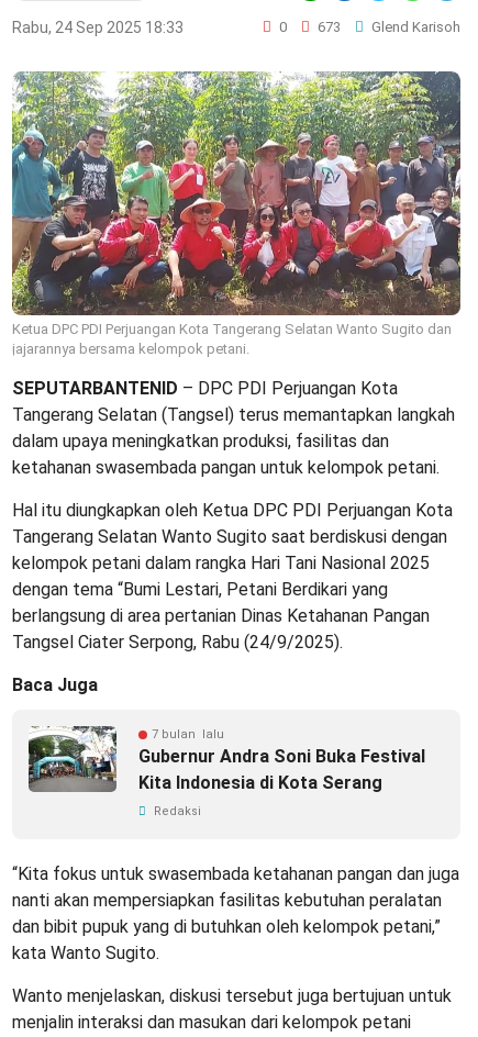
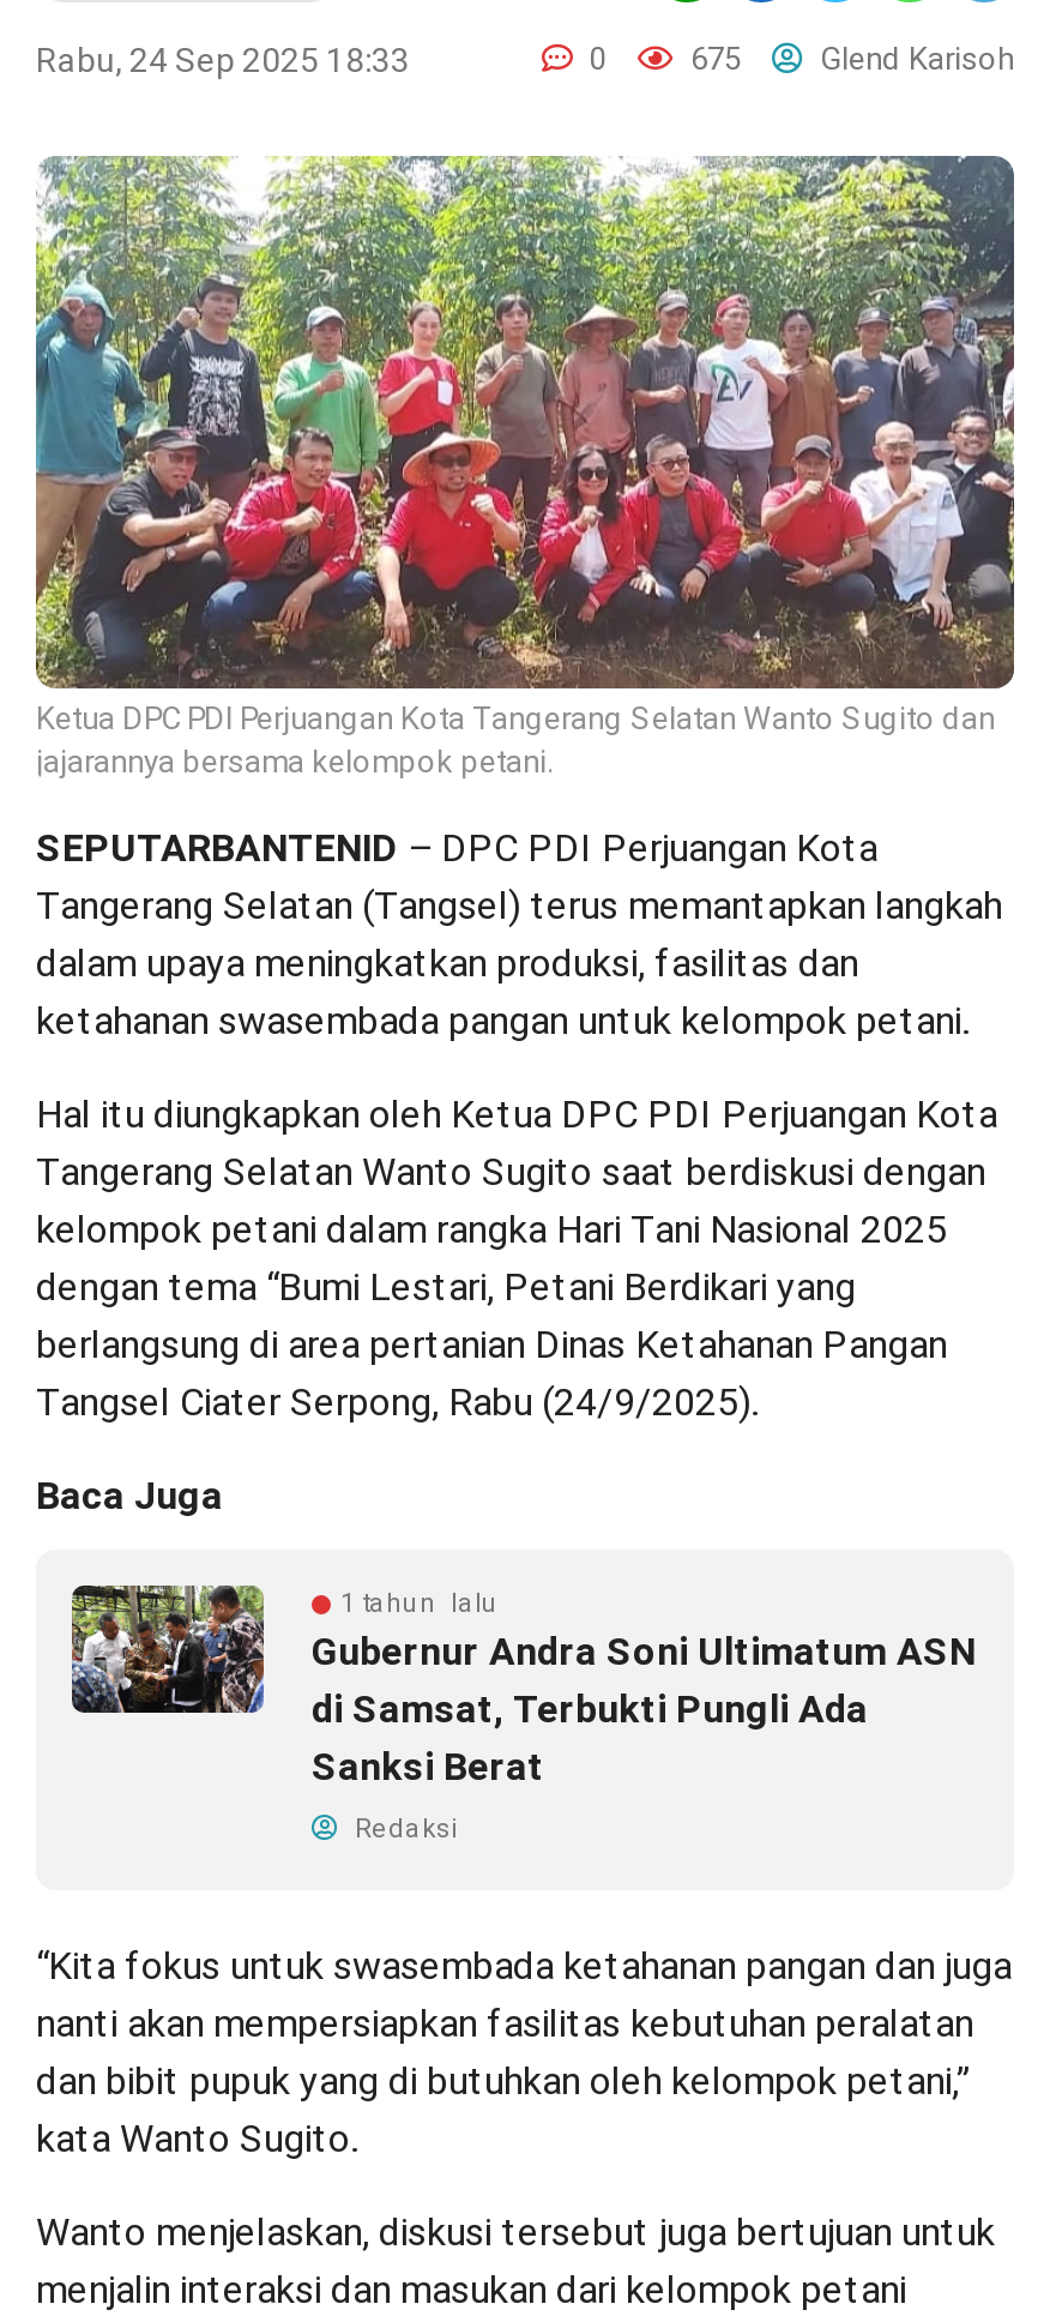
- 0 673 Glend Karisoh
+ 0 675 Glend Karisoh

- [image]
- 7 bulan lalu
- Gubernur Andra Soni Buka Festival
- Kita Indonesia di Kota Serang
+ [image]
+ 1 tahun lalu
+ Gubernur Andra Soni Ultimatum ASN
+ di Samsat, Terbukti Pungli Ada
+ Sanksi Berat
